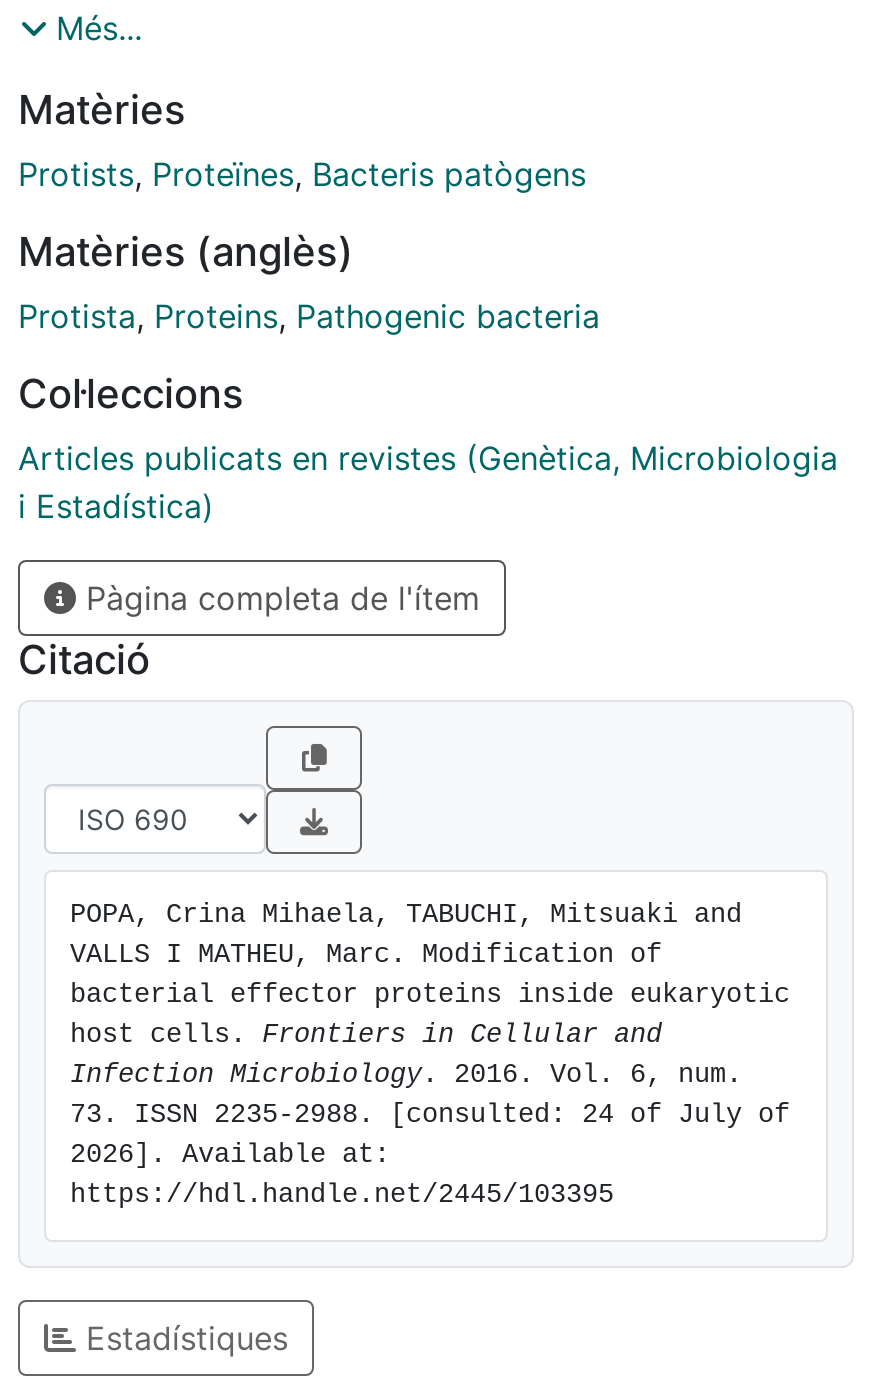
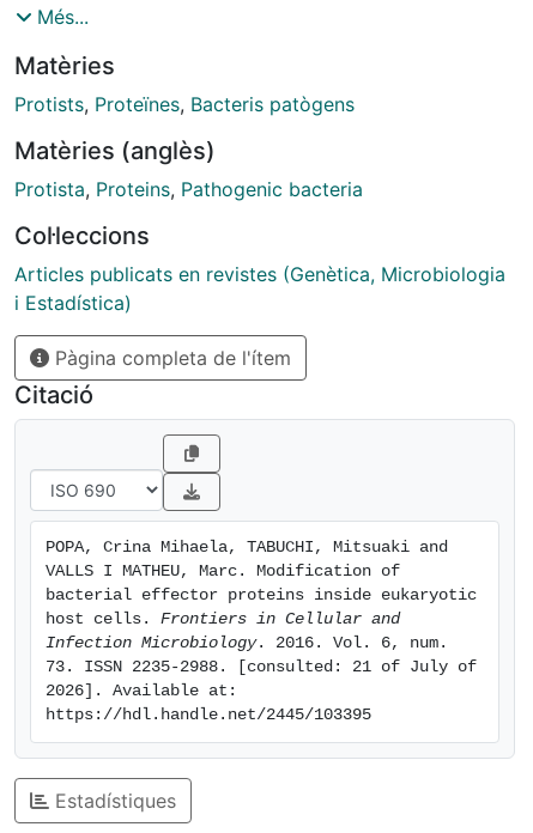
- 73. ISSN 2235-2988. [consulted: 24 of July of
+ 73. ISSN 2235-2988. [consulted: 21 of July of
